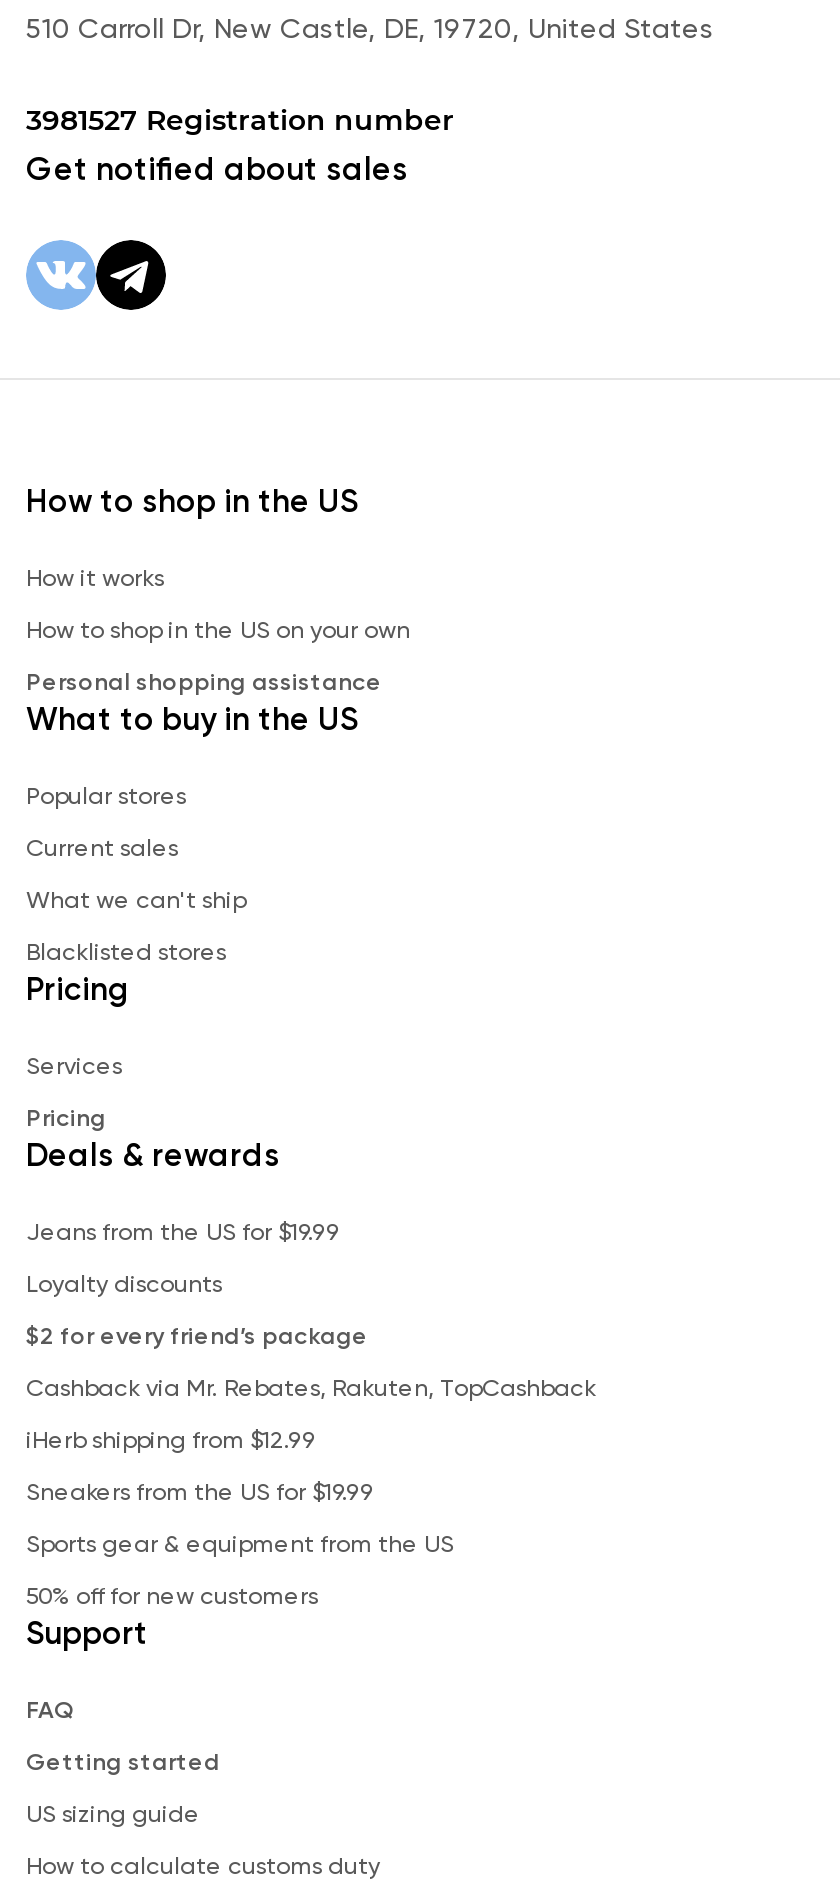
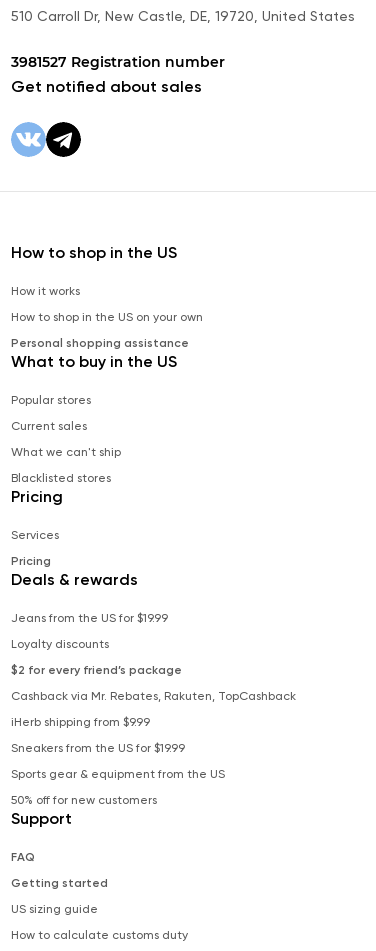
- iHerb shipping from $12.99
+ iHerb shipping from $9.99
